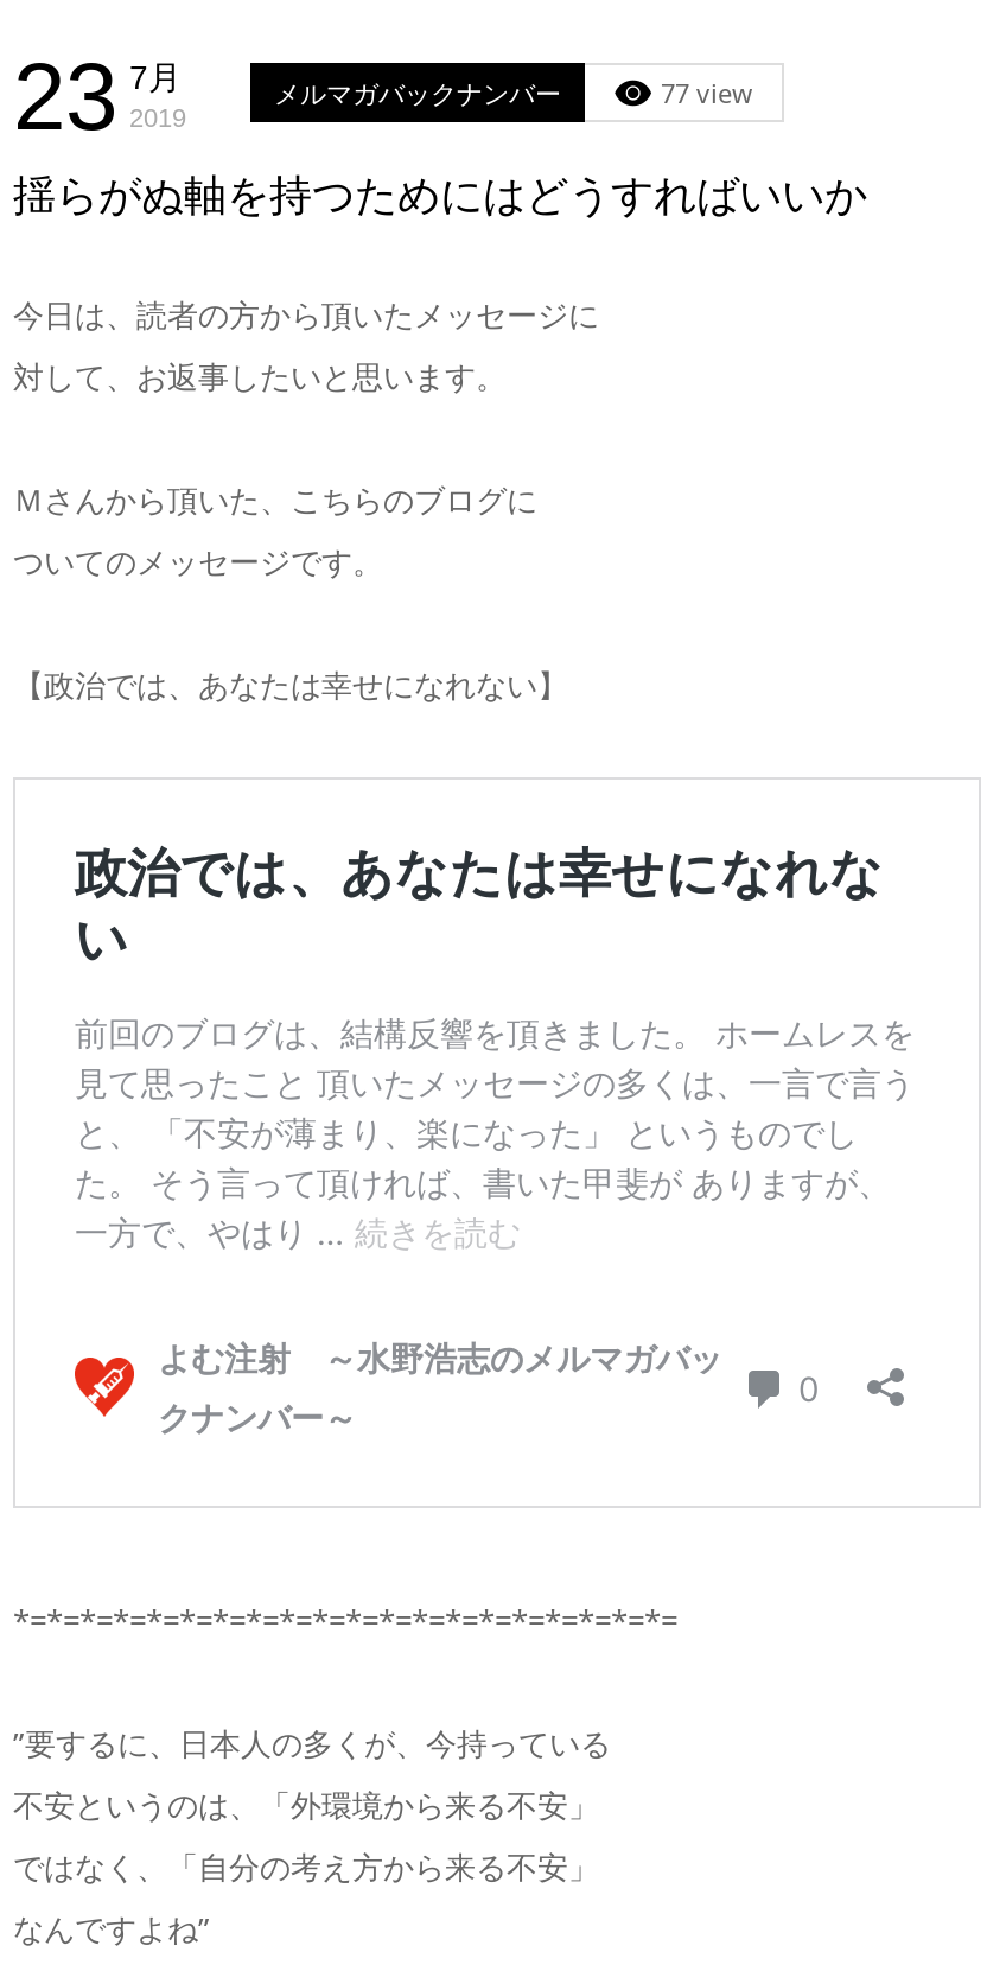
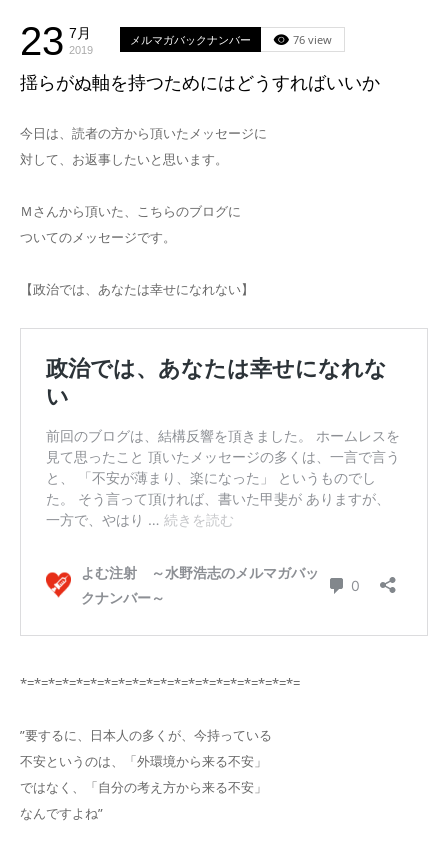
- 77 view
+ 76 view
